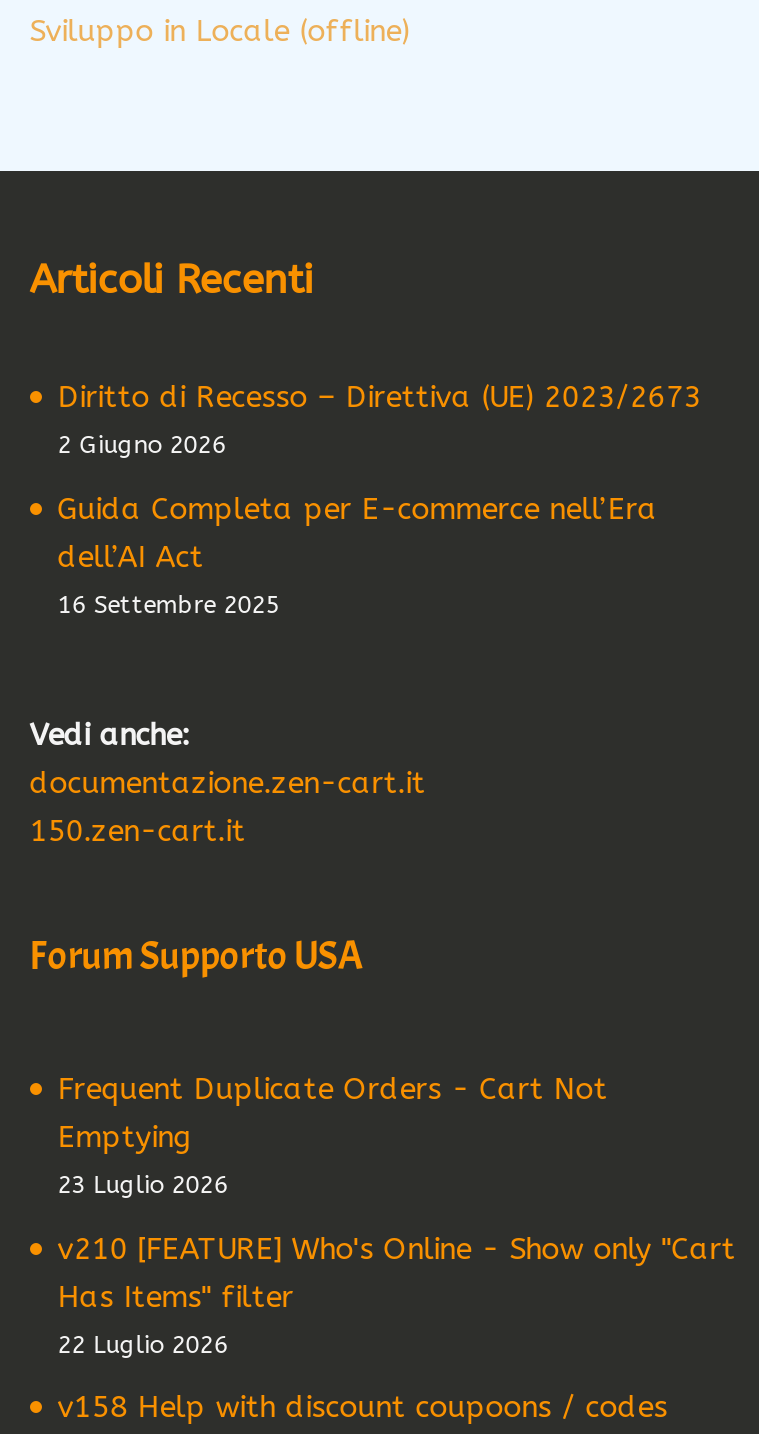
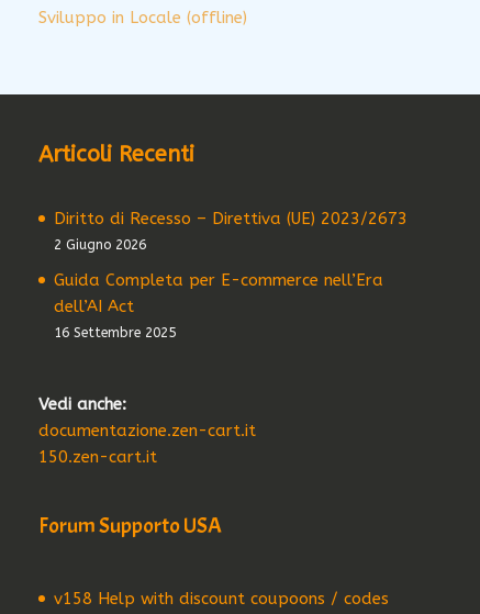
- Frequent Duplicate Orders - Cart Not
- Emptying
- 23 Luglio 2026
- v210 [FEATURE] Who's Online - Show only "Cart
- Has Items" filter
- 22 Luglio 2026
